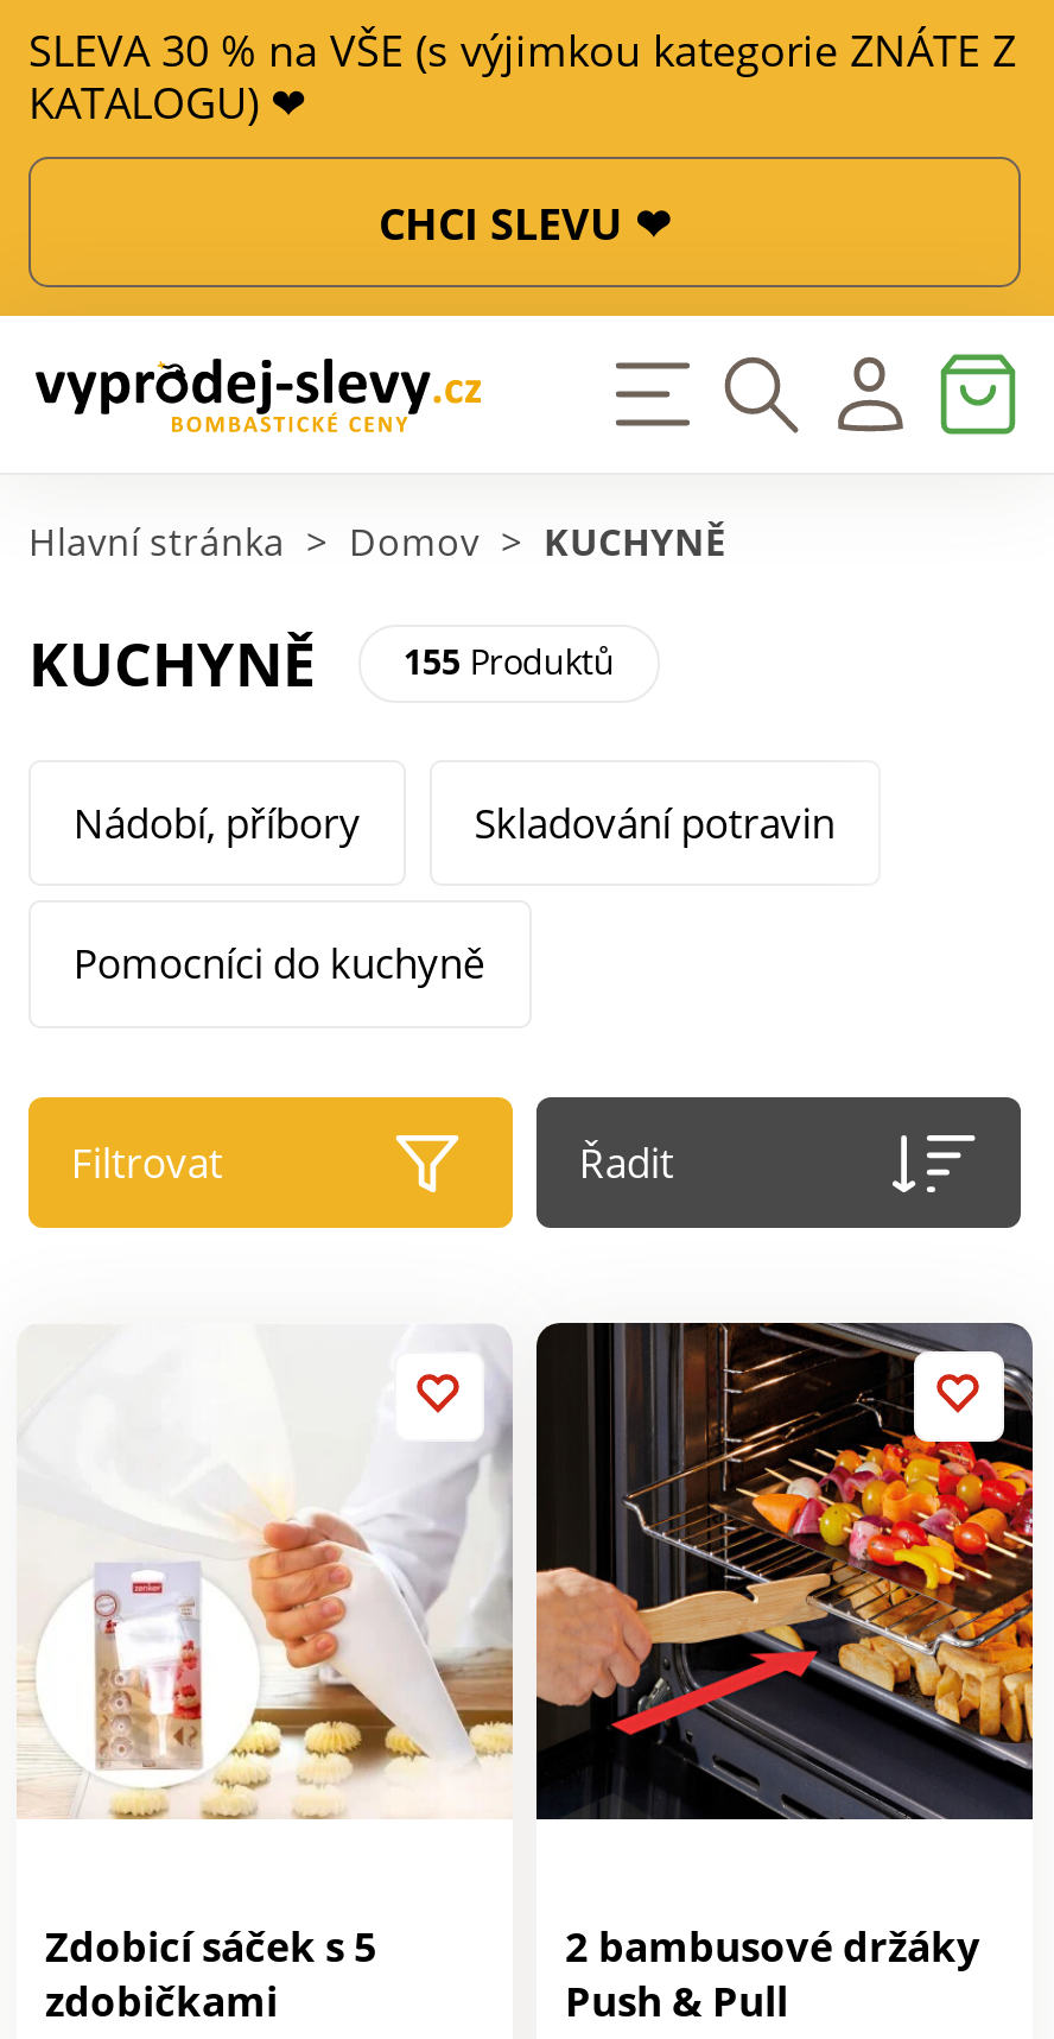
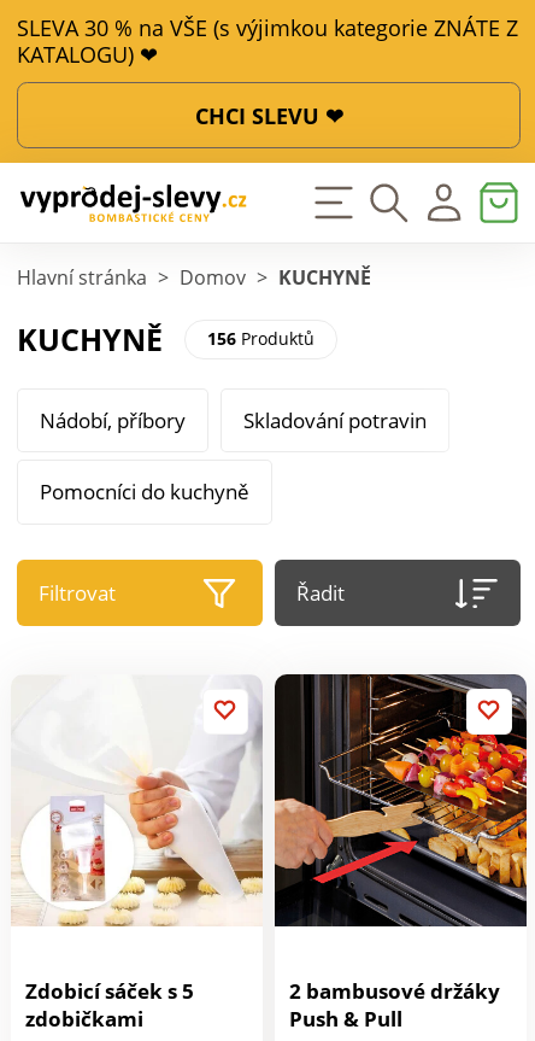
- KUCHYNĚ 155 Produktů
+ KUCHYNĚ 156 Produktů
